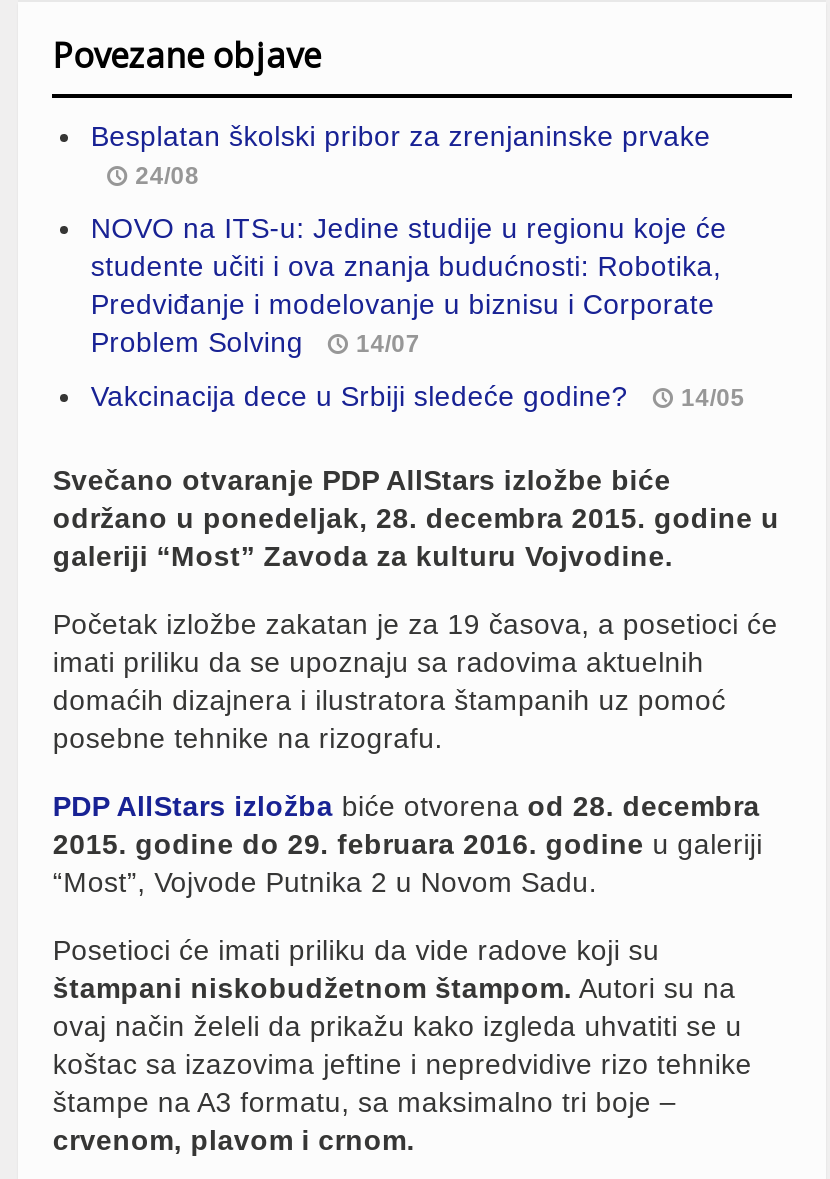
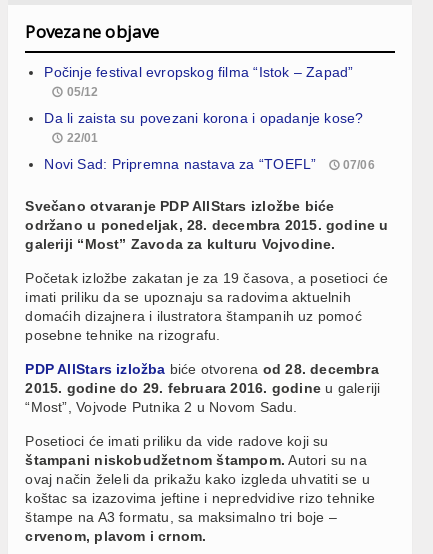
- Besplatan školski pribor za zrenjaninske prvake
- 24/08
+ Počinje festival evropskog filma “Istok – Zapad”
+ 05/12

- NOVO na ITS-u: Jedine studije u regionu koje će
- studente učiti i ova znanja budućnosti: Robotika,
- Predviđanje i modelovanje u biznisu i Corporate
- Problem Solving
- 14/07
+ Da li zaista su povezani korona i opadanje kose?
+ 22/01

- Vakcinacija dece u Srbiji sledeće godine?
- 14/05
+ Novi Sad: Pripremna nastava za “TOEFL”
+ 07/06
